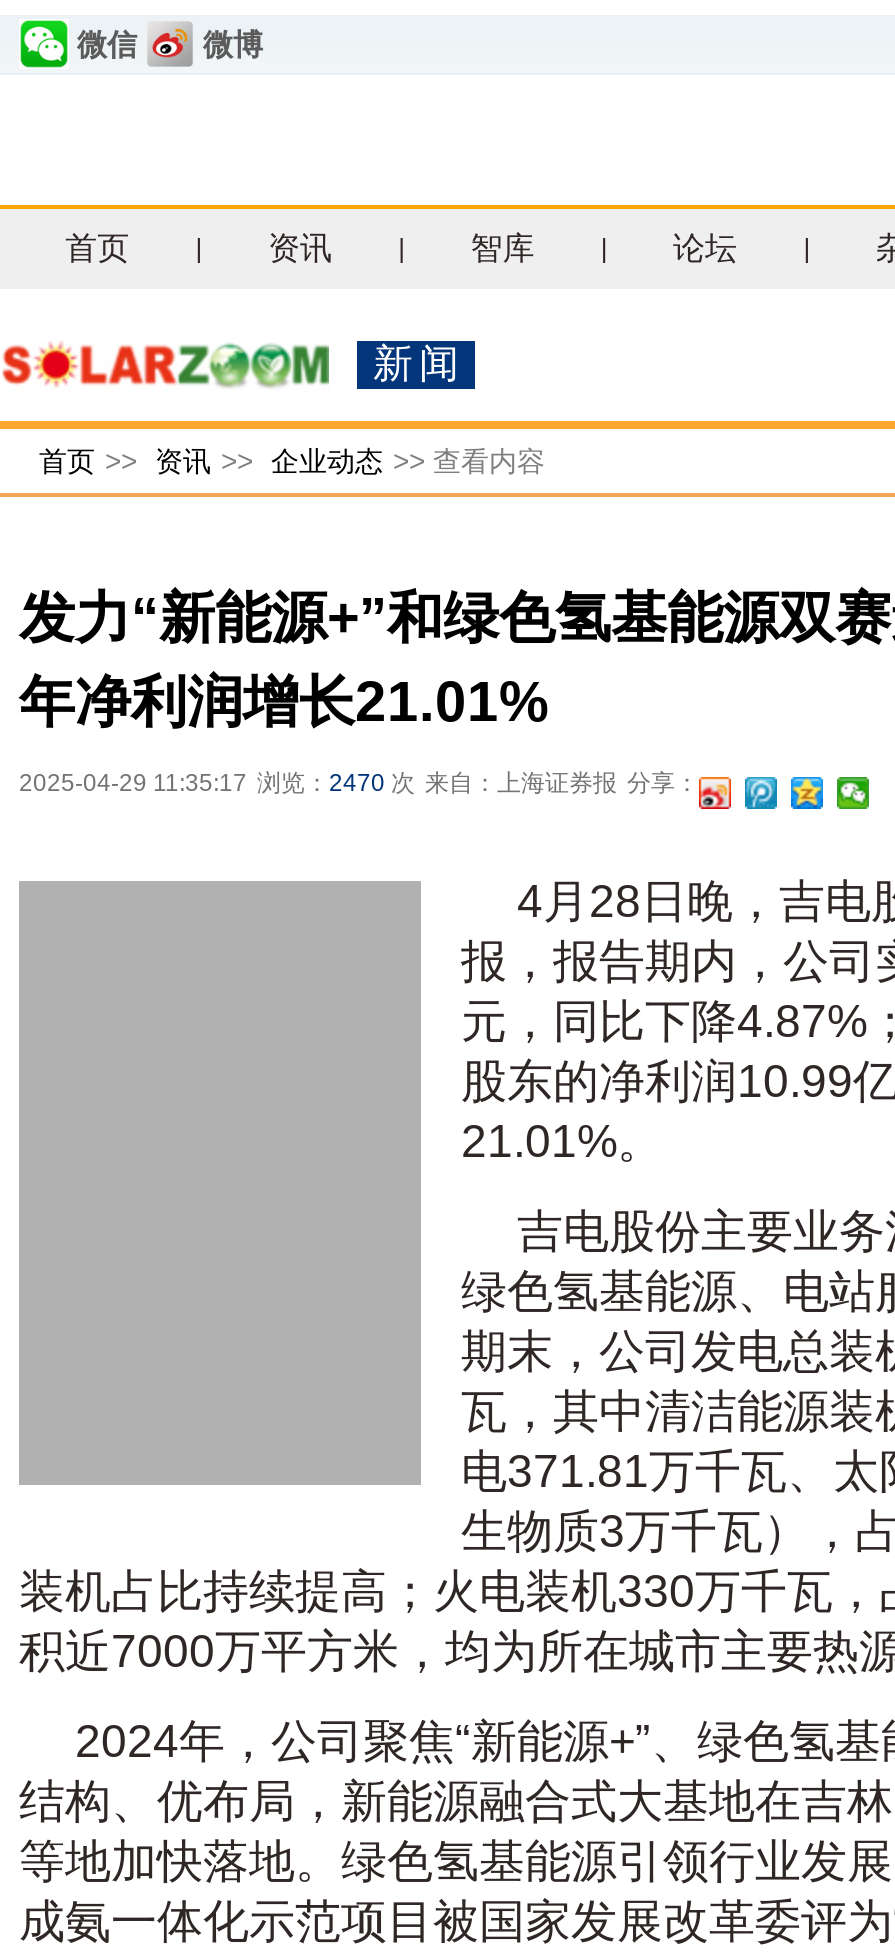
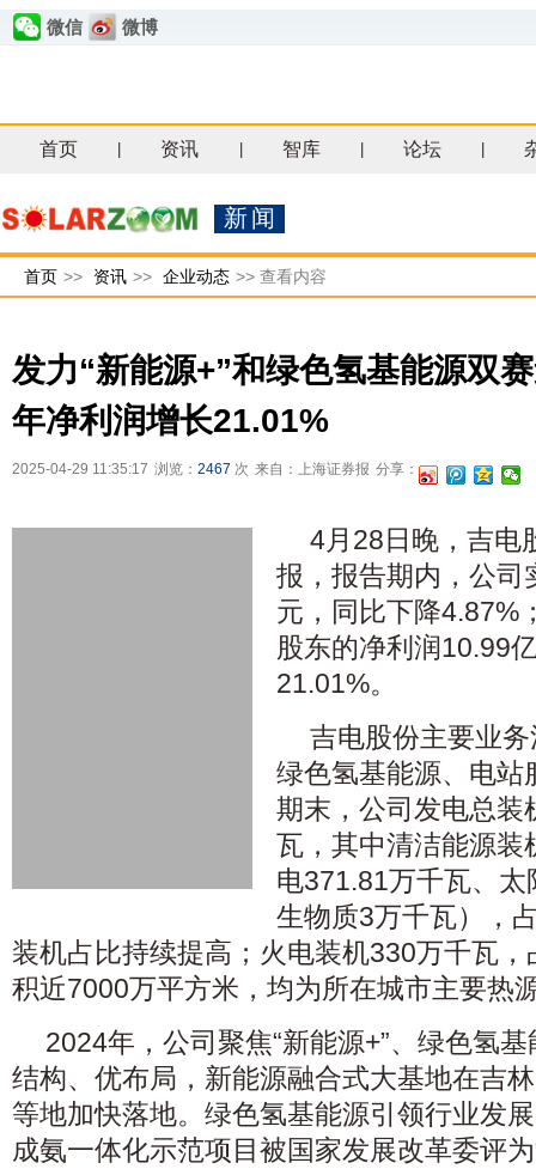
- 2025-04-29 11:35:17 浏览：2470次 来自：上海证券报 分享：
+ 2025-04-29 11:35:17 浏览：2467次 来自：上海证券报 分享：
